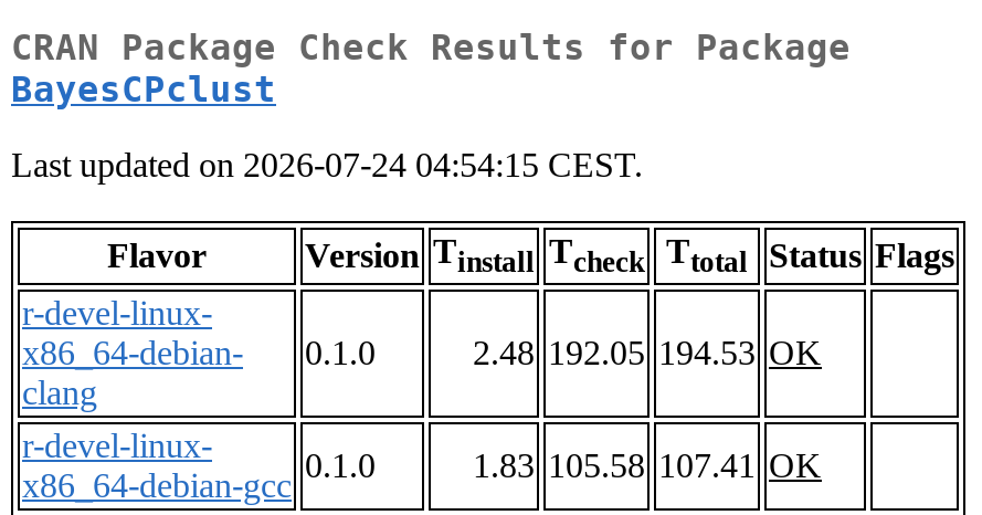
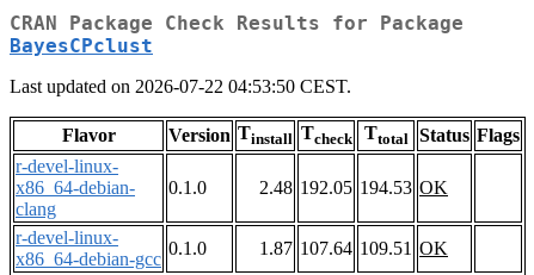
- Last updated on 2026-07-24 04:54:15 CEST.
+ Last updated on 2026-07-22 04:53:50 CEST.

- 1.83 105.58 107.41 OK
+ 1.87 107.64 109.51 OK
